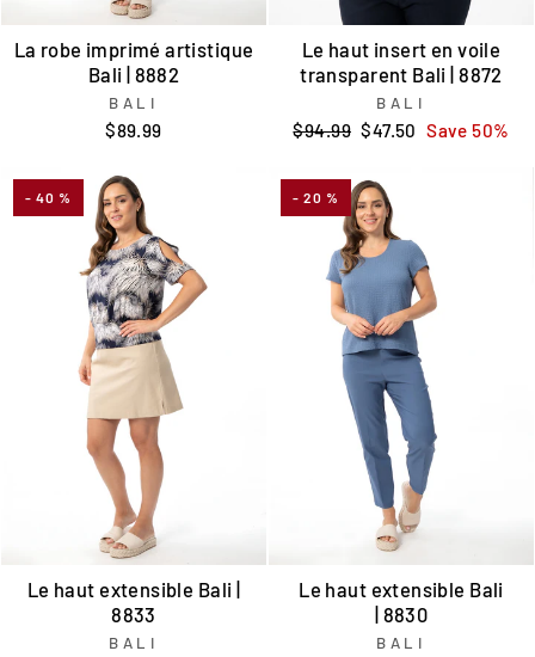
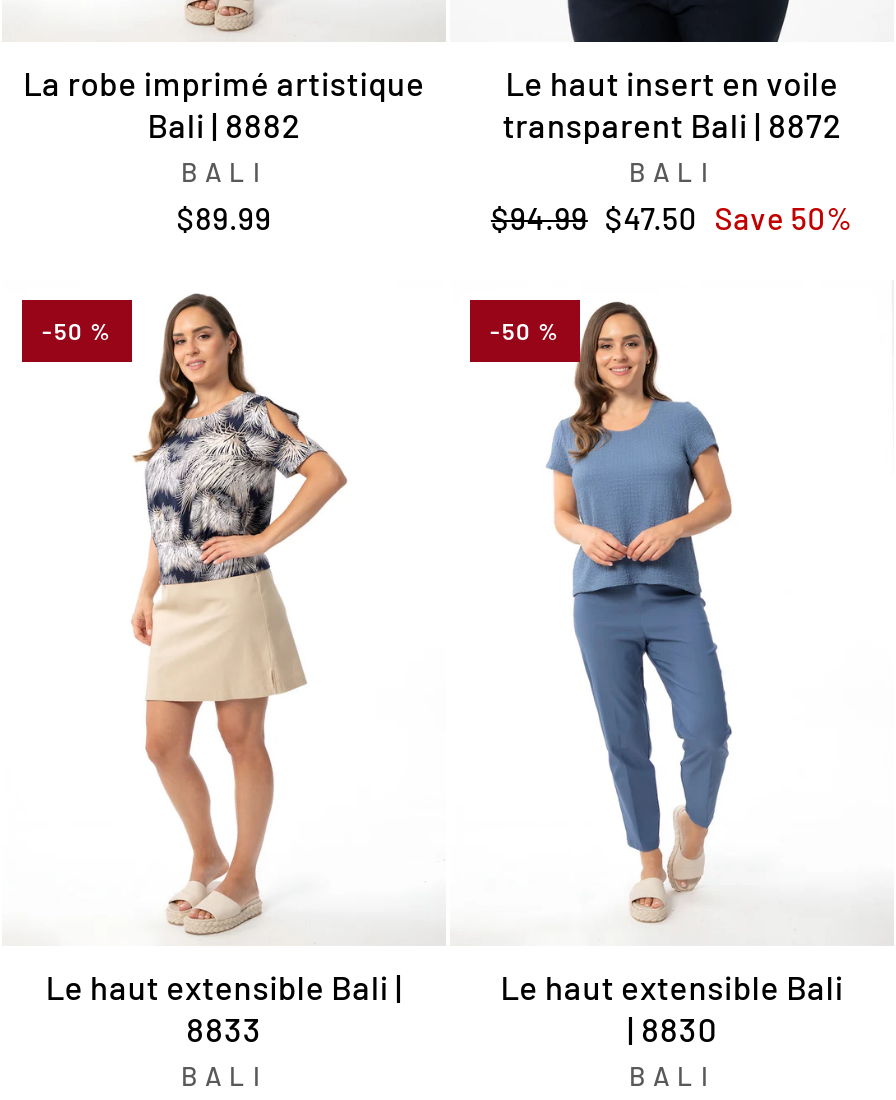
- - 40 %
+ -50 %

- - 20 %
+ -50 %
